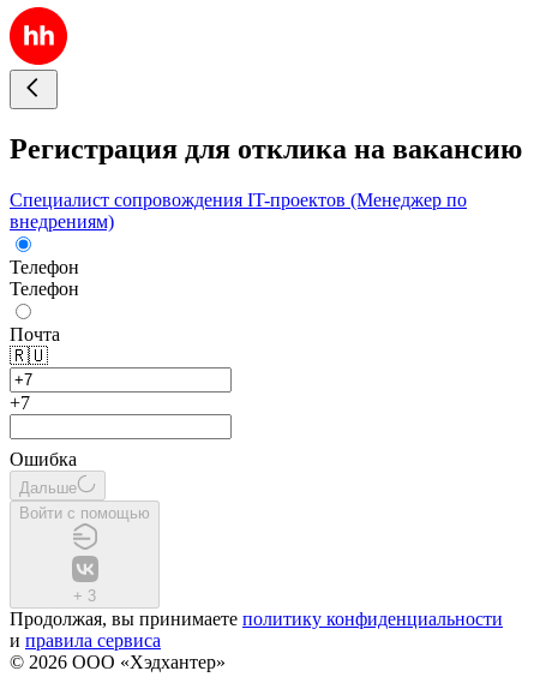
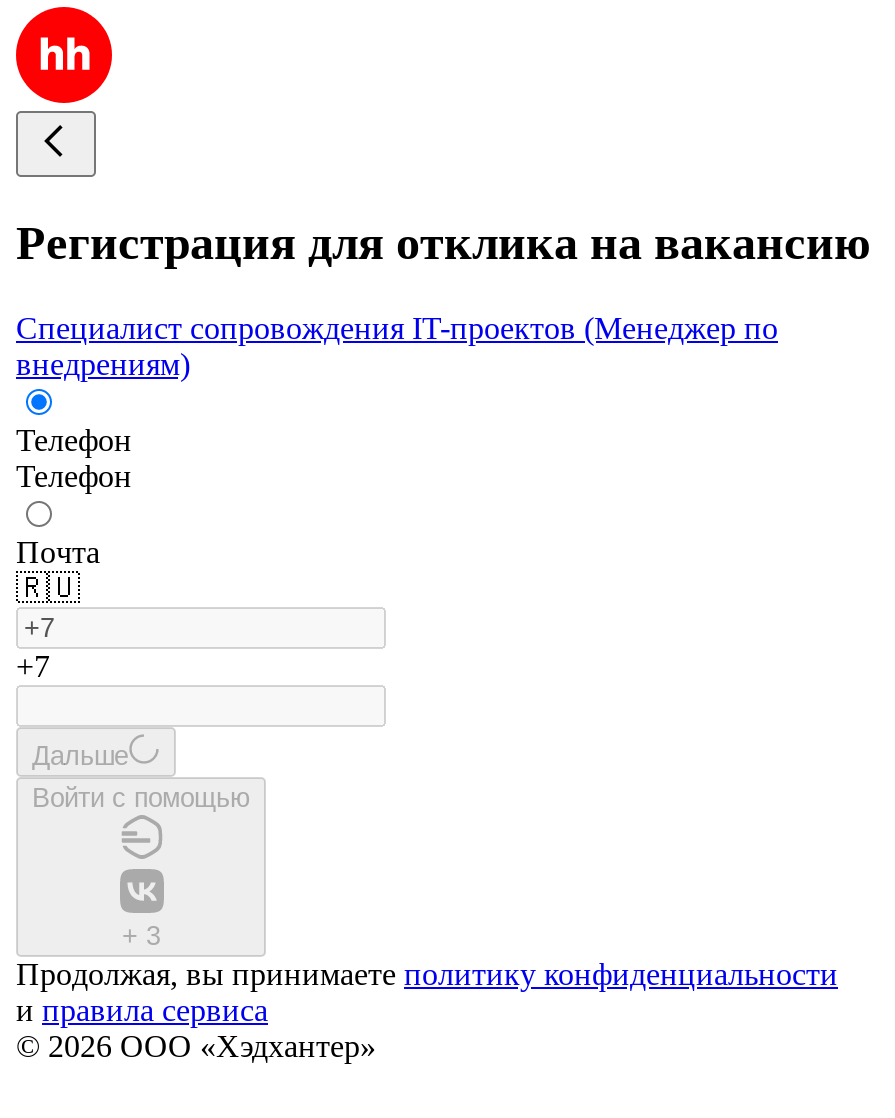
- Ошибка
